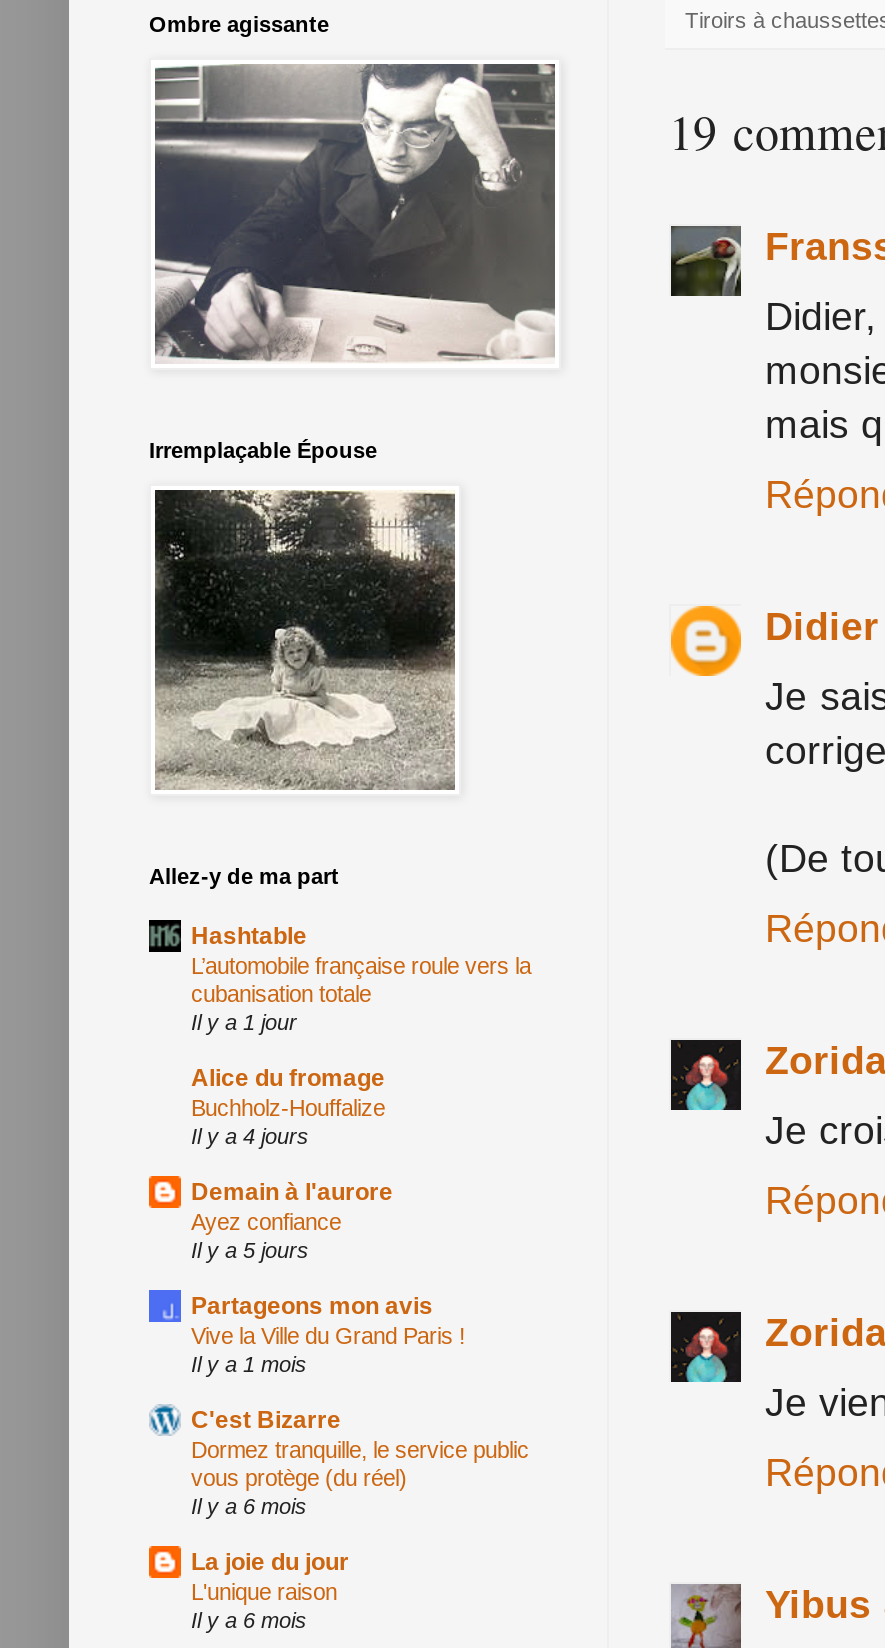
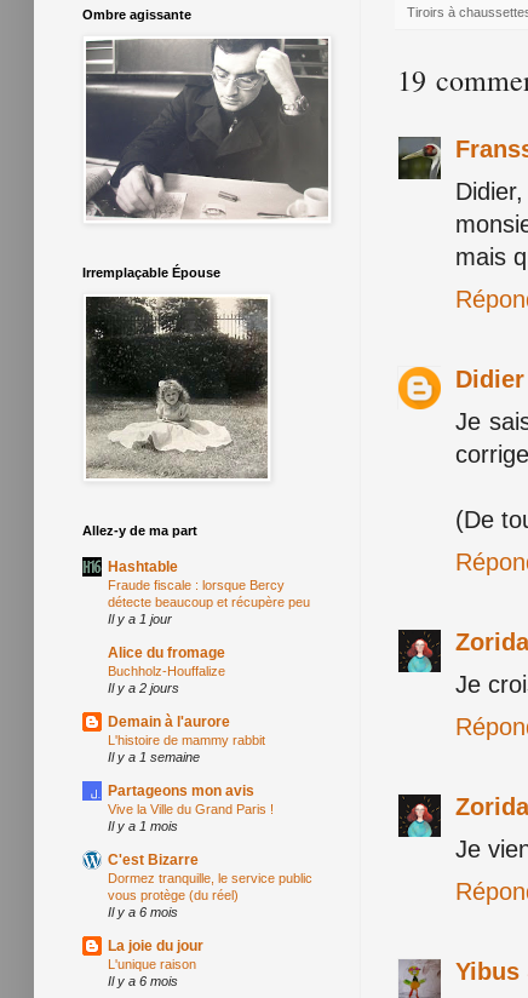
- L’automobile française roule vers la
- cubanisation totale
+ Fraude fiscale : lorsque Bercy
+ détecte beaucoup et récupère peu

- Il y a 4 jours
+ Il y a 2 jours

- Ayez confiance
- Il y a 5 jours
+ L'histoire de mammy rabbit
+ Il y a 1 semaine
